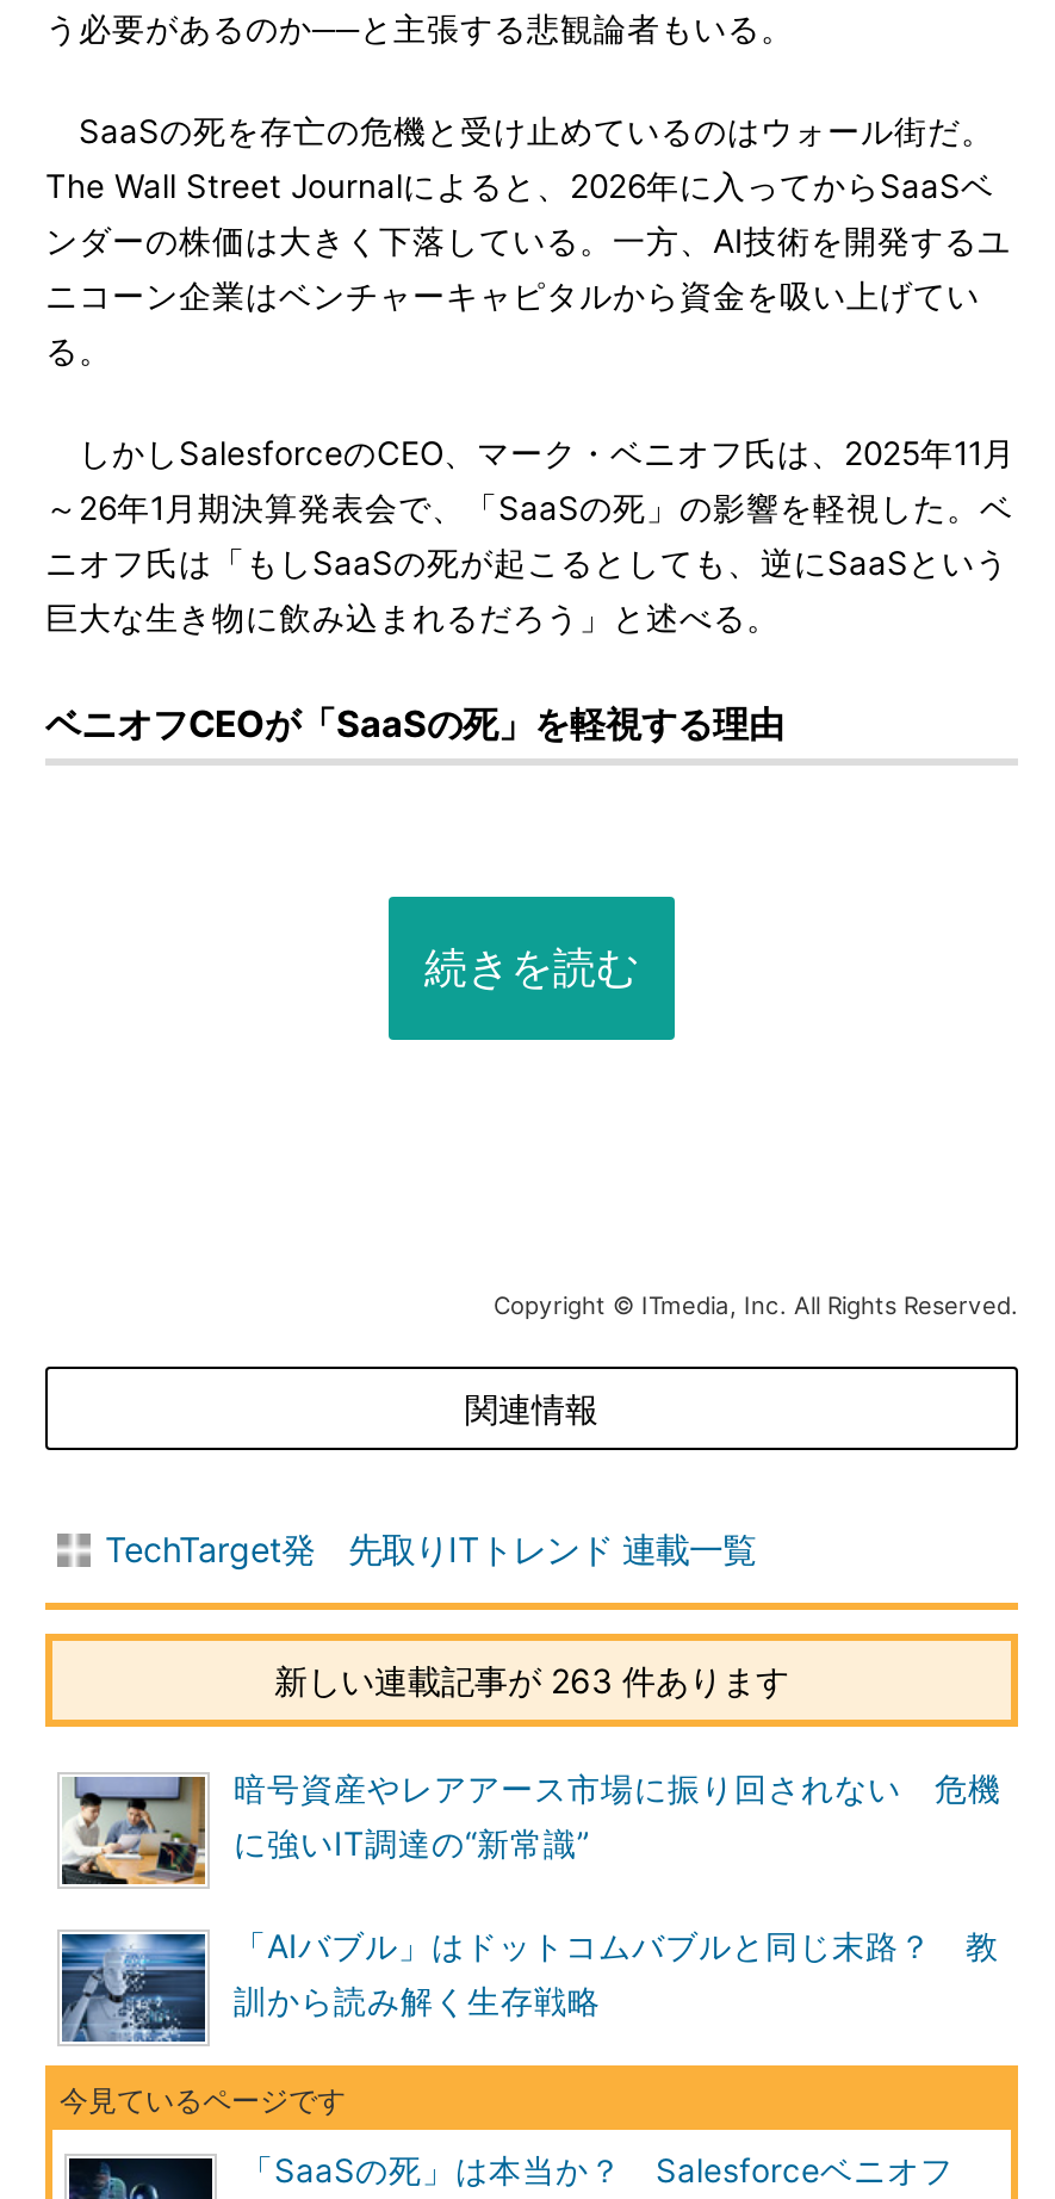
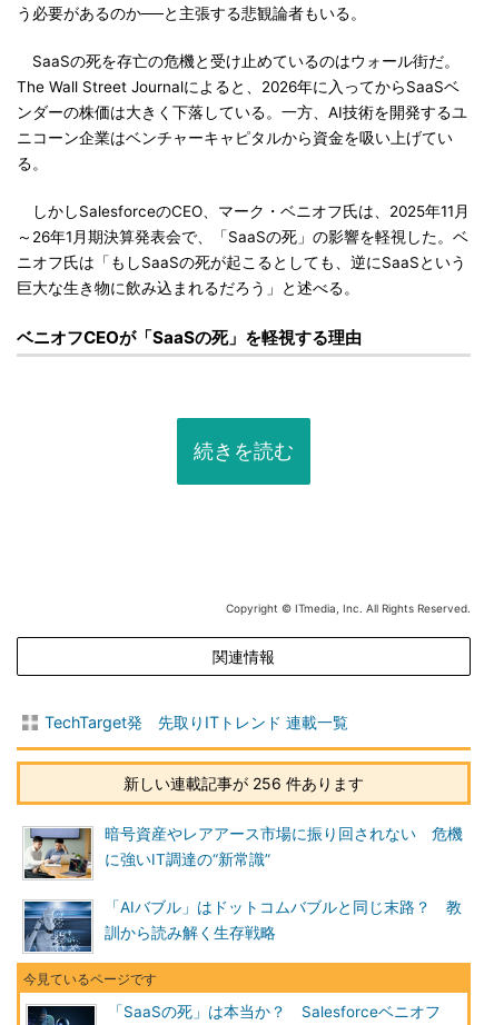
- 新しい連載記事が 263 件あります
+ 新しい連載記事が 256 件あります
